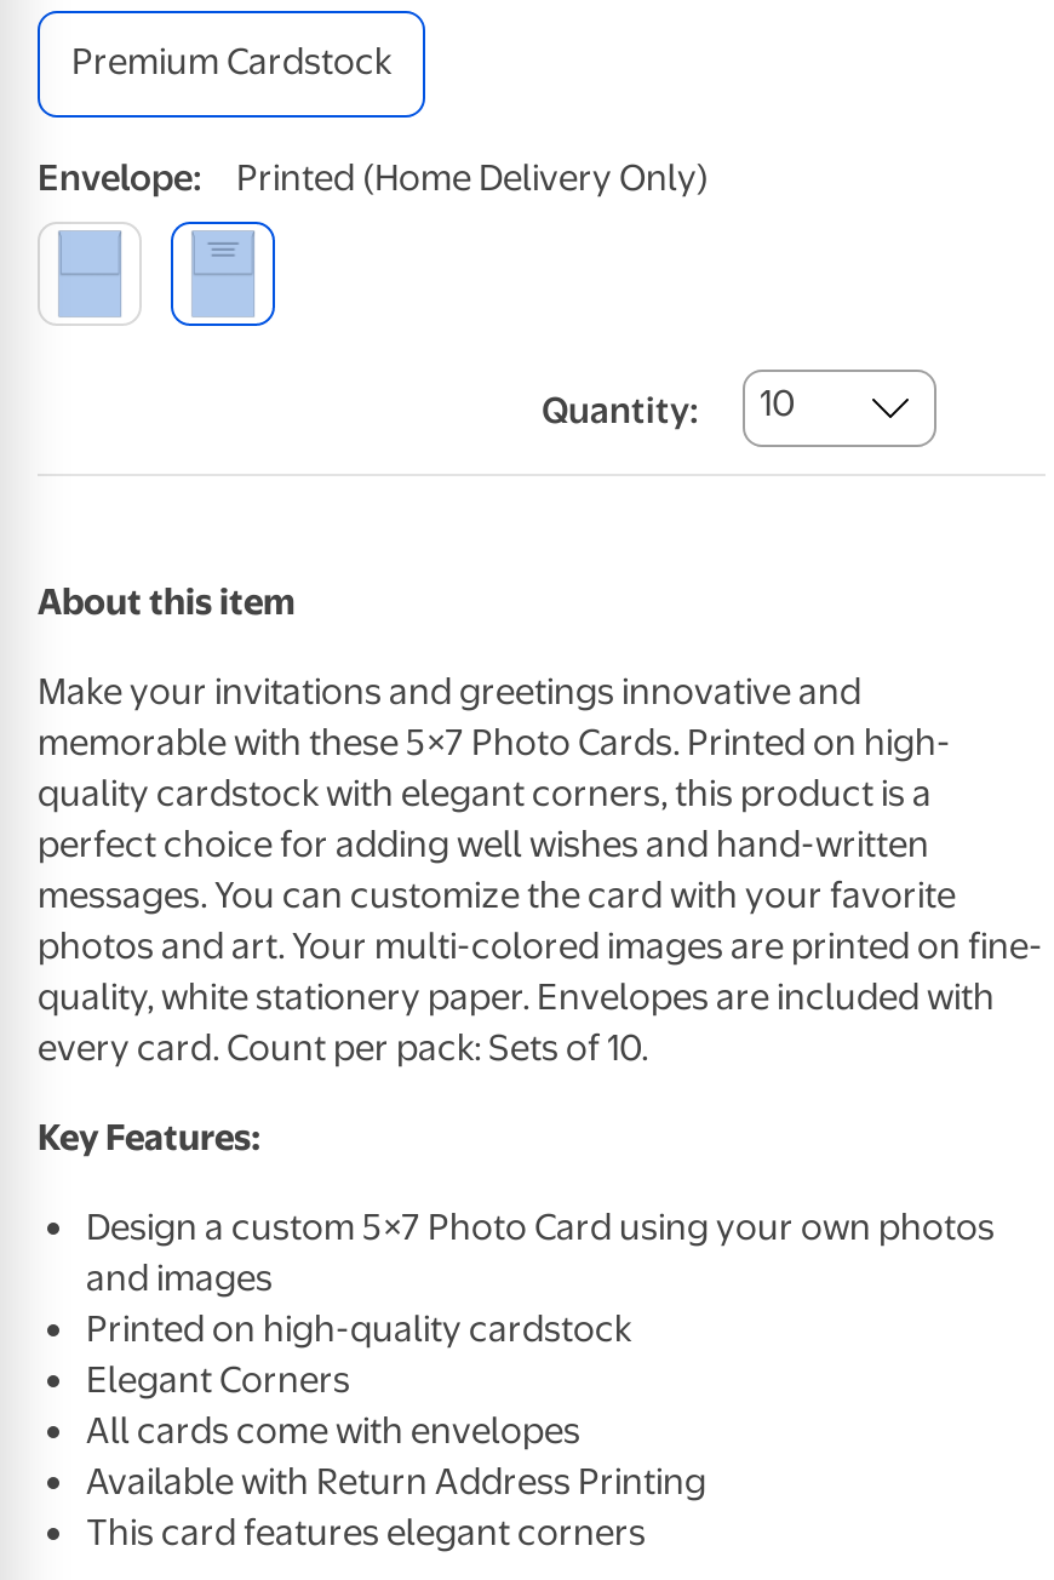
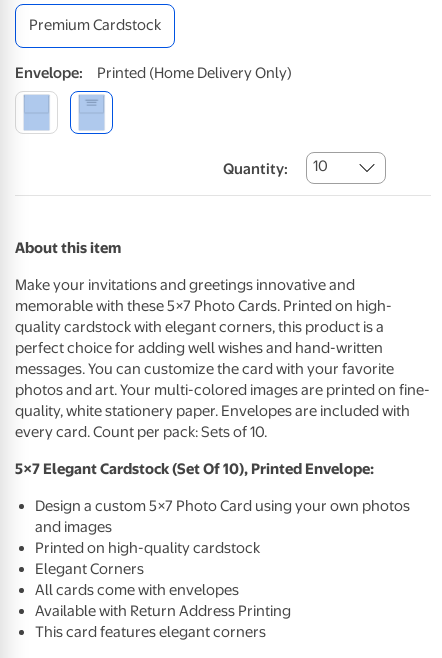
- Key Features:
+ 5×7 Elegant Cardstock (Set Of 10), Printed Envelope:
